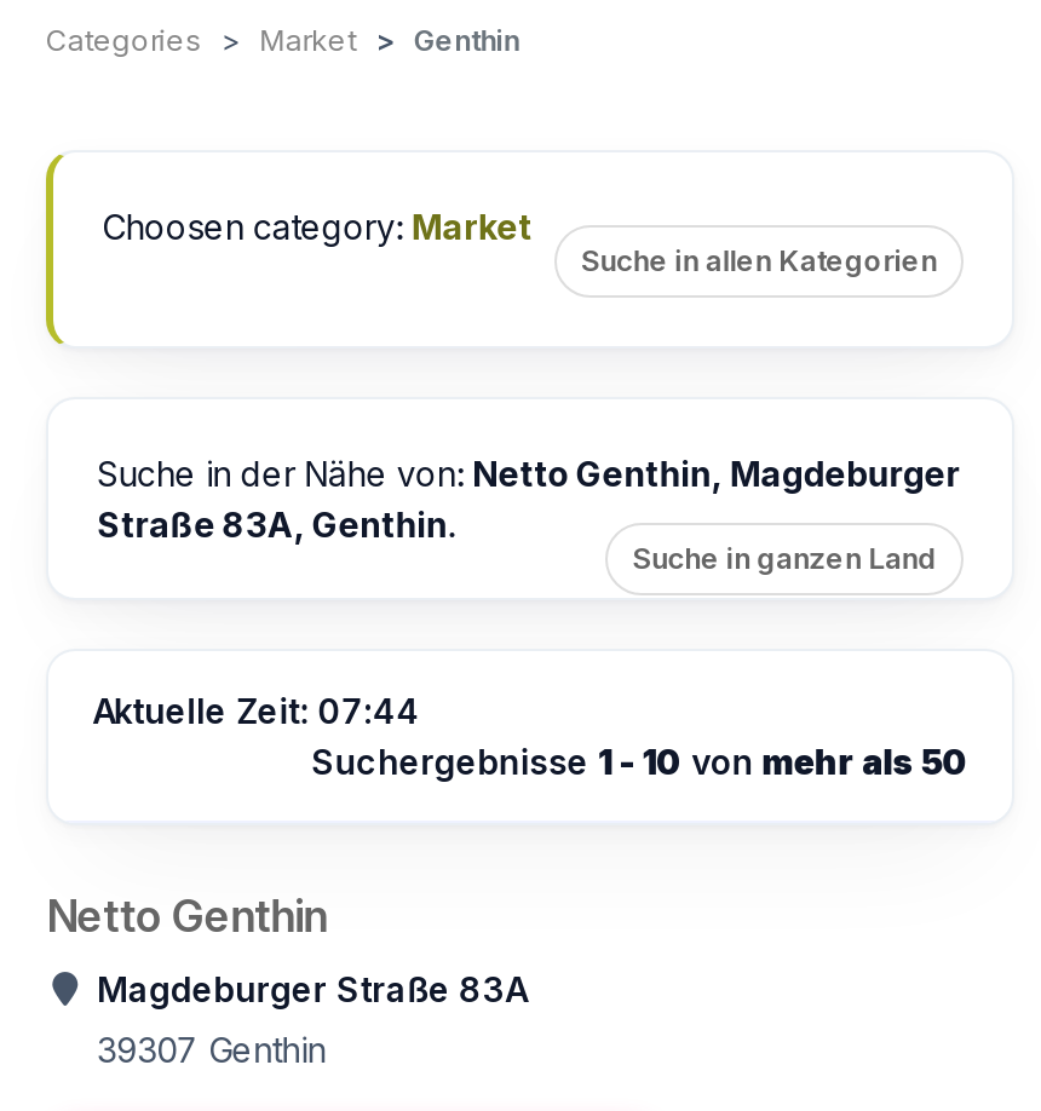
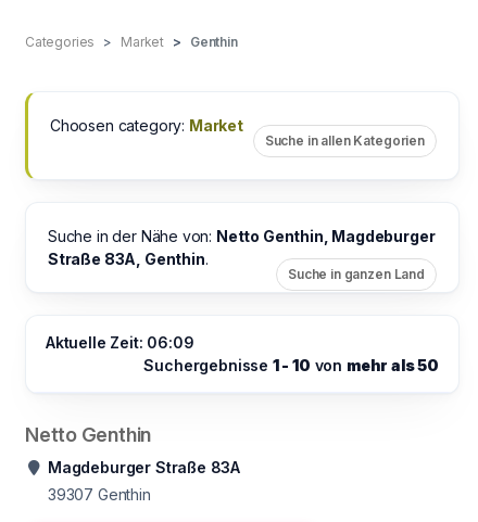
- Aktuelle Zeit: 07:44
+ Aktuelle Zeit: 06:09
